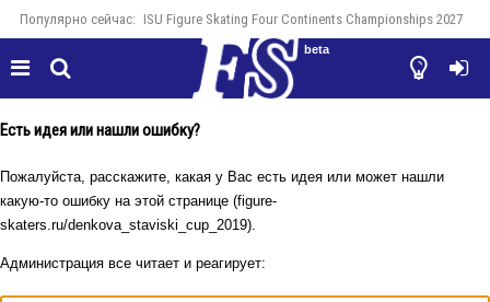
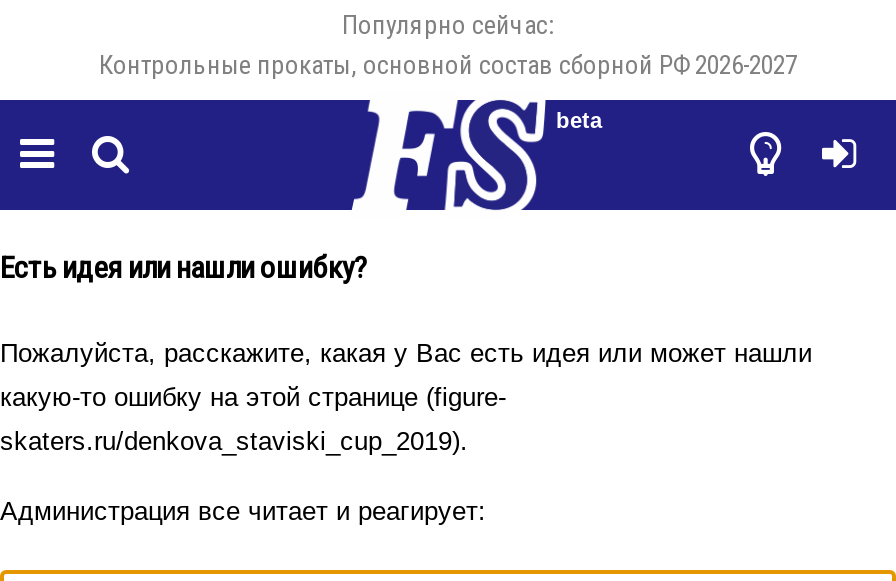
- Популярно сейчас: ISU Figure Skating Four Continents Championships 2027
+ Популярно сейчас:
+ Контрольные прокаты, основной состав сборной РФ 2026-2027
